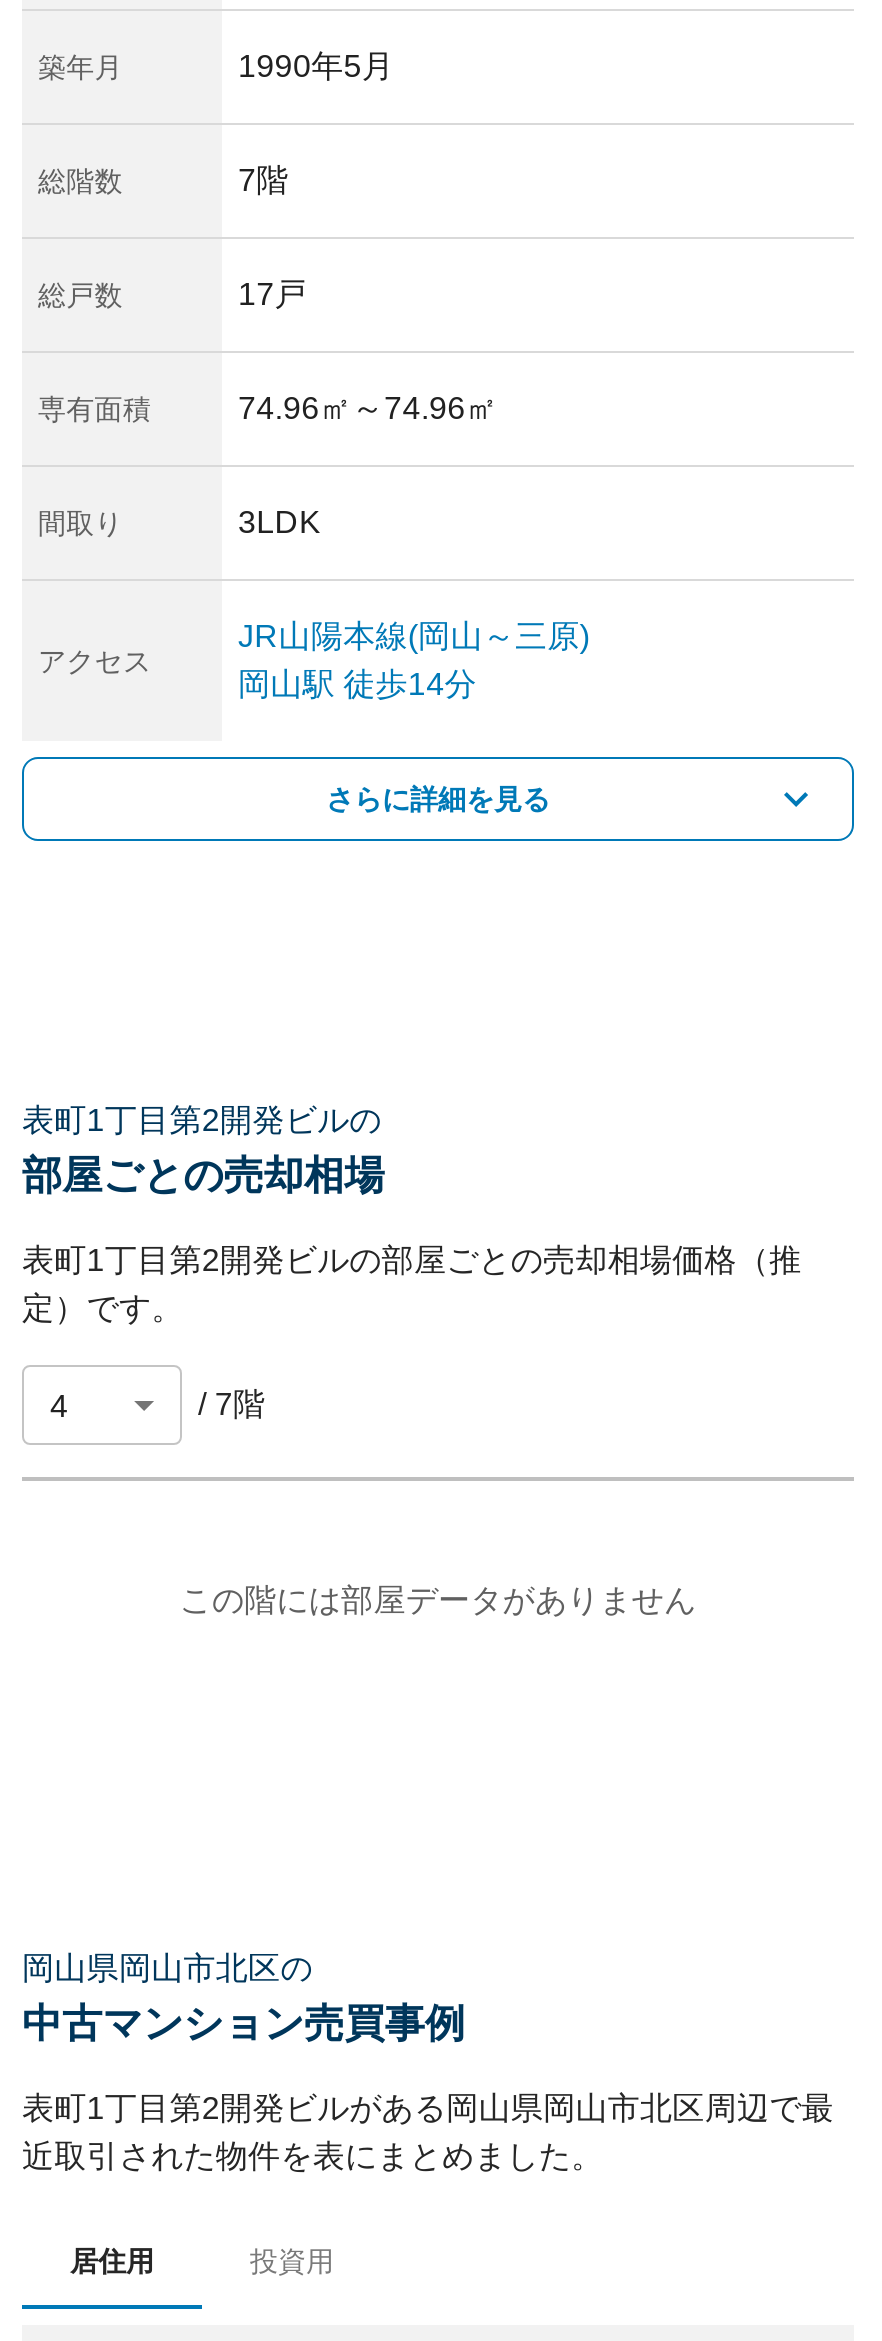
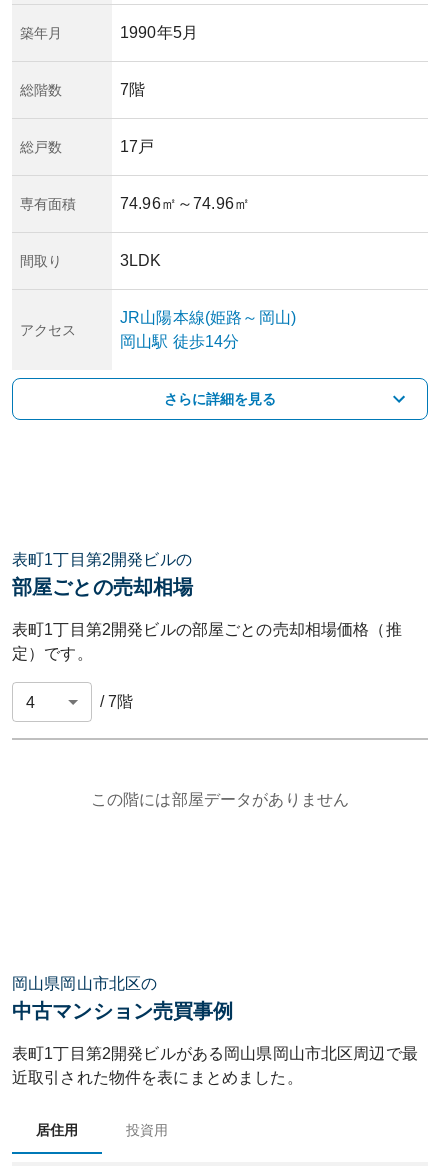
- JR山陽本線(岡山～三原)
+ JR山陽本線(姫路～岡山)
